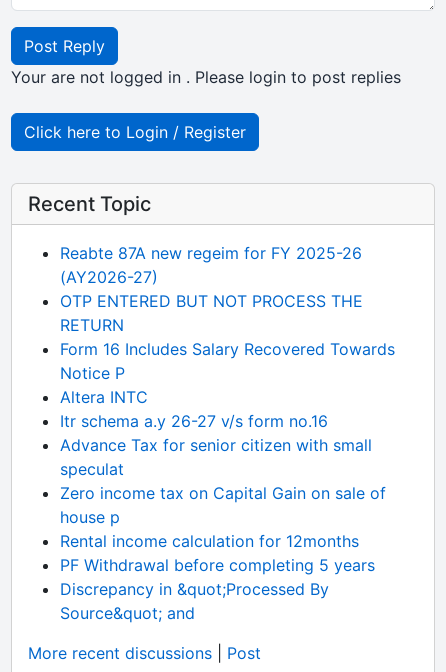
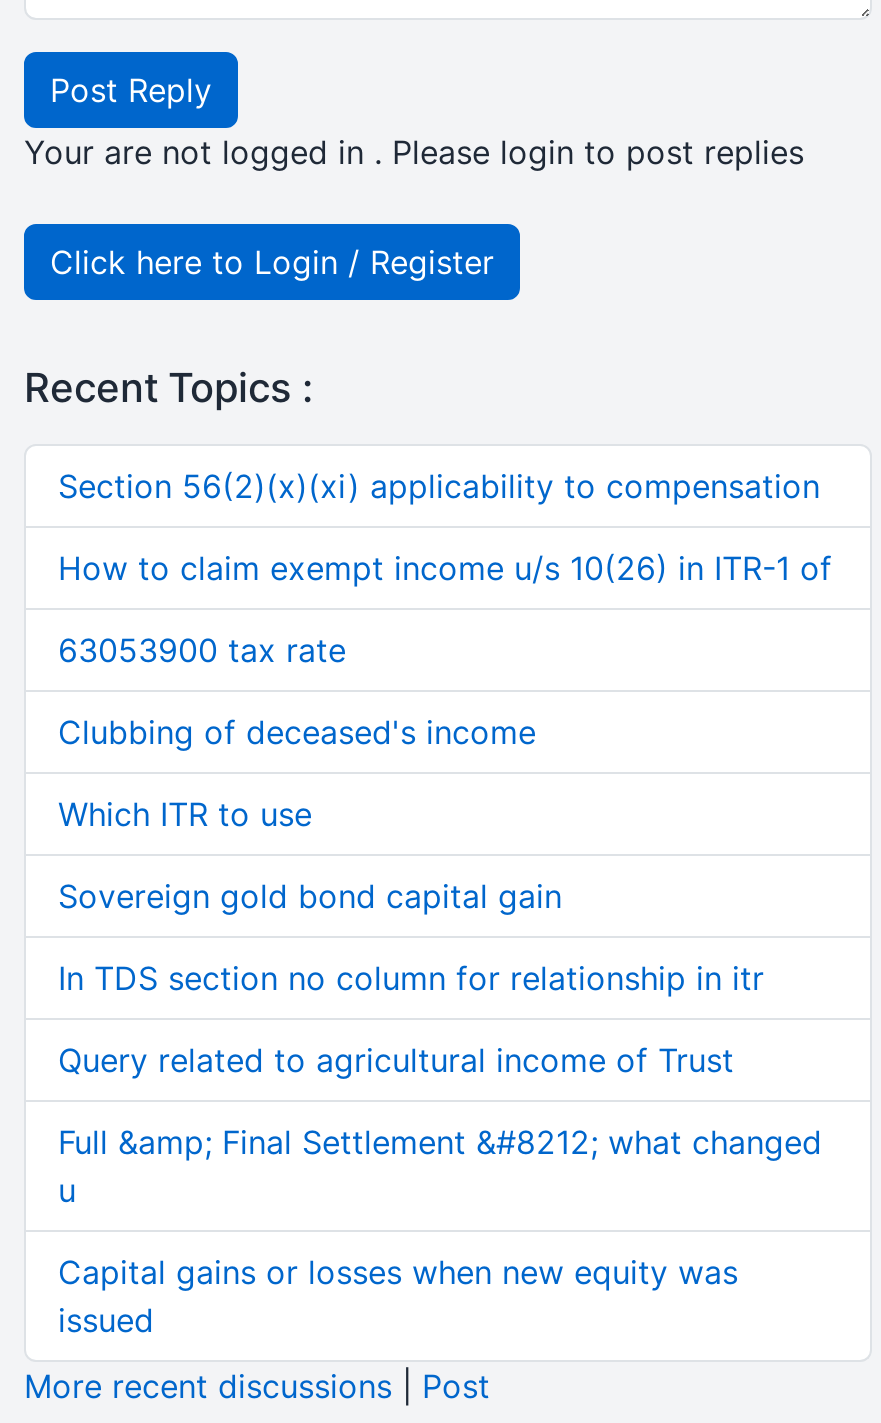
- Recent Topic
- Reabte 87A new regeim for FY 2025-26
- (AY2026-27)
- OTP ENTERED BUT NOT PROCESS THE
- RETURN
- Form 16 Includes Salary Recovered Towards
- Notice P
- Altera INTC
- Itr schema a.y 26-27 v/s form no.16
- Advance Tax for senior citizen with small
- speculat
- Zero income tax on Capital Gain on sale of
- house p
- Rental income calculation for 12months
- PF Withdrawal before completing 5 years
- Discrepancy in &quot;Processed By
- Source&quot; and
+ Recent Topics :
+ Section 56(2)(x)(xi) applicability to compensation
+ How to claim exempt income u/s 10(26) in ITR-1 of
+ 63053900 tax rate
+ Clubbing of deceased's income
+ Which ITR to use
+ Sovereign gold bond capital gain
+ In TDS section no column for relationship in itr
+ Query related to agricultural income of Trust
+ Full &amp; Final Settlement &#8212; what changed
+ u
+ Capital gains or losses when new equity was
+ issued
